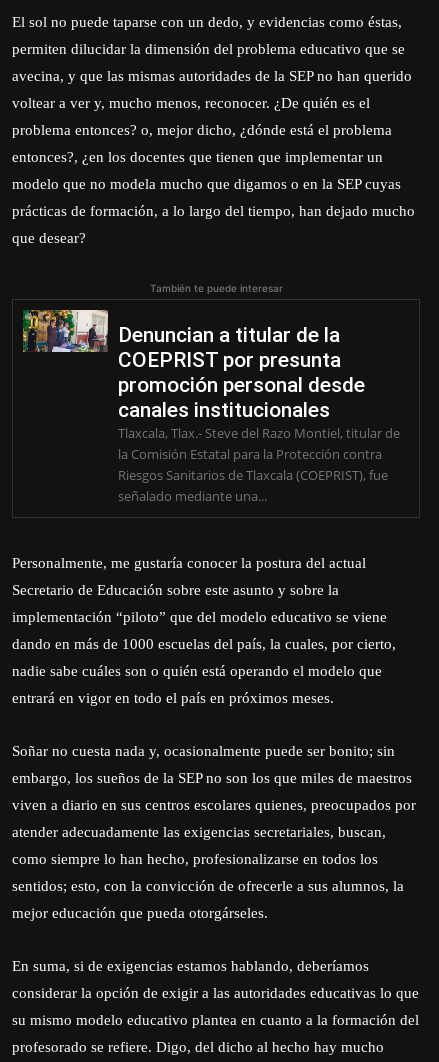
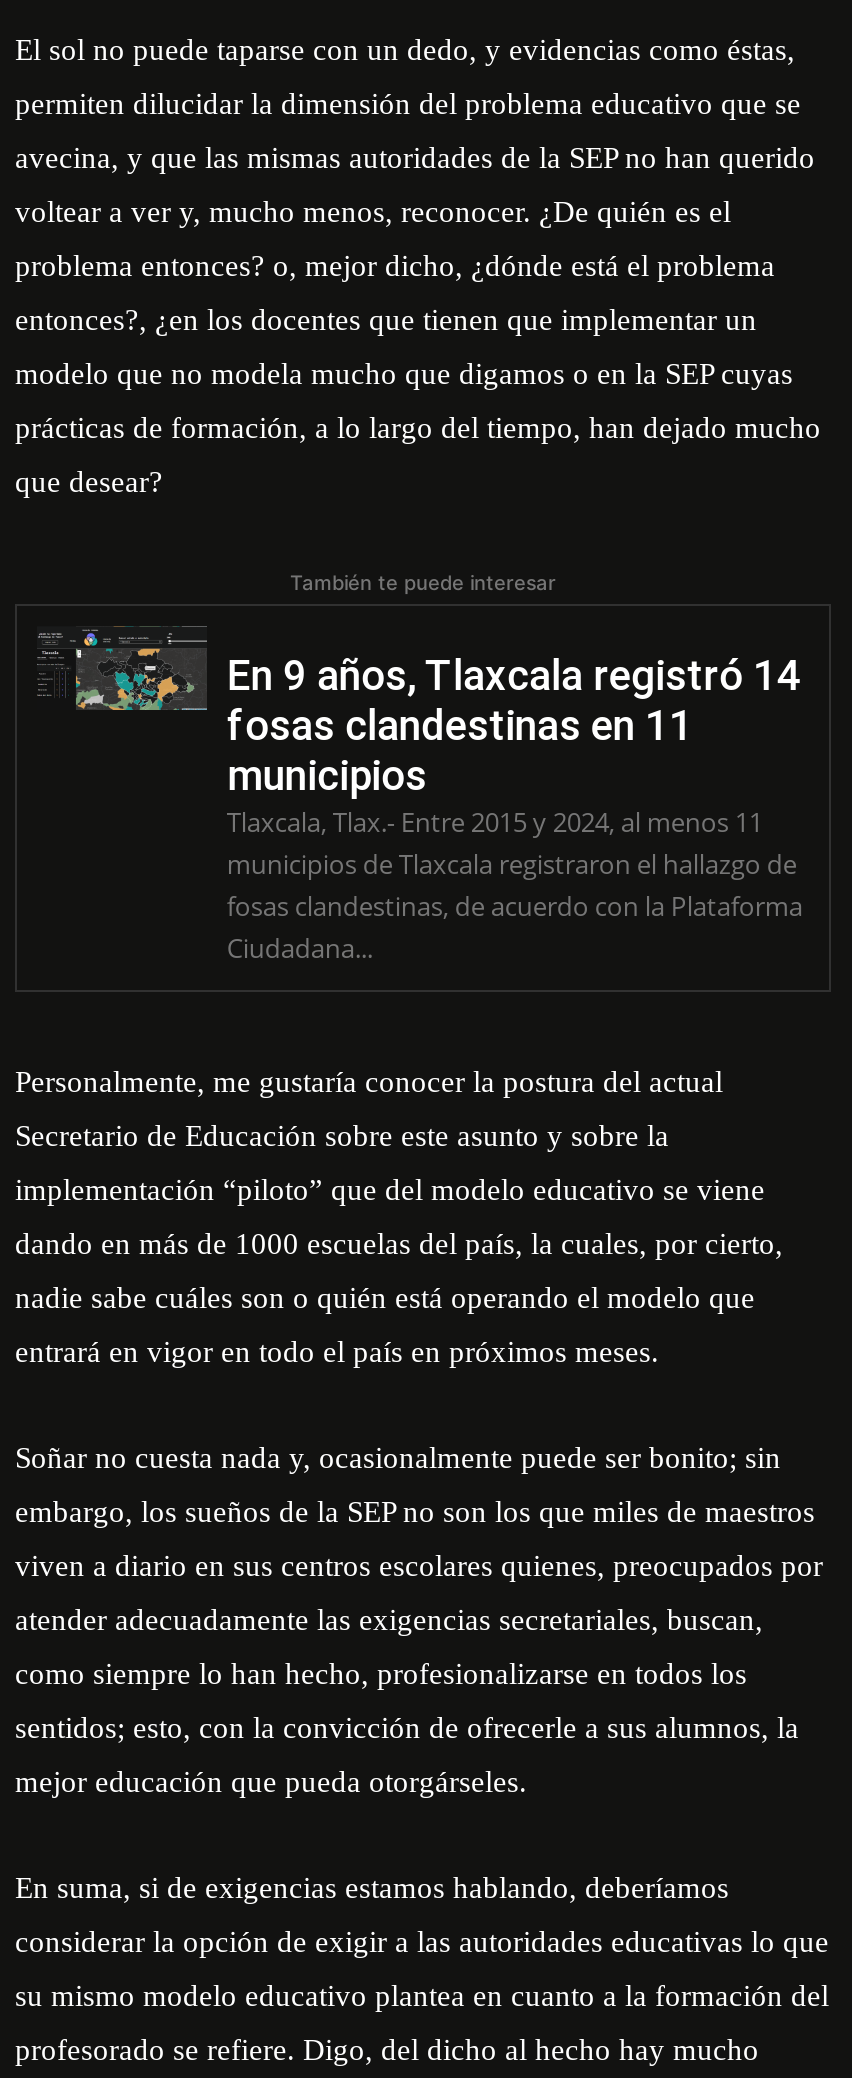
- [image]
- Denuncian a titular de la
- COEPRIST por presunta
- promoción personal desde
- canales institucionales
- Tlaxcala, Tlax.- Steve del Razo Montiel, titular de
- la Comisión Estatal para la Protección contra
- Riesgos Sanitarios de Tlaxcala (COEPRIST), fue
- señalado mediante una...
+ [image]
+ En 9 años, Tlaxcala registró 14
+ fosas clandestinas en 11
+ municipios
+ Tlaxcala, Tlax.- Entre 2015 y 2024, al menos 11
+ municipios de Tlaxcala registraron el hallazgo de
+ fosas clandestinas, de acuerdo con la Plataforma
+ Ciudadana...
